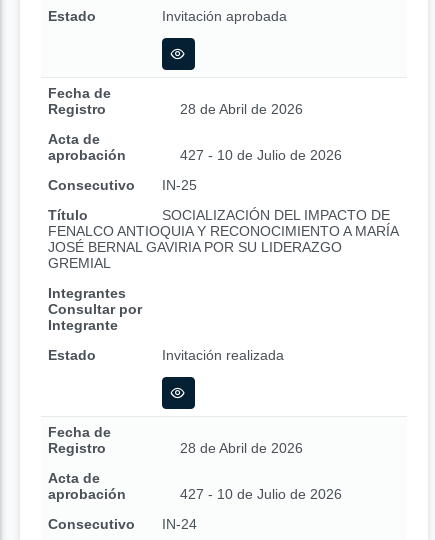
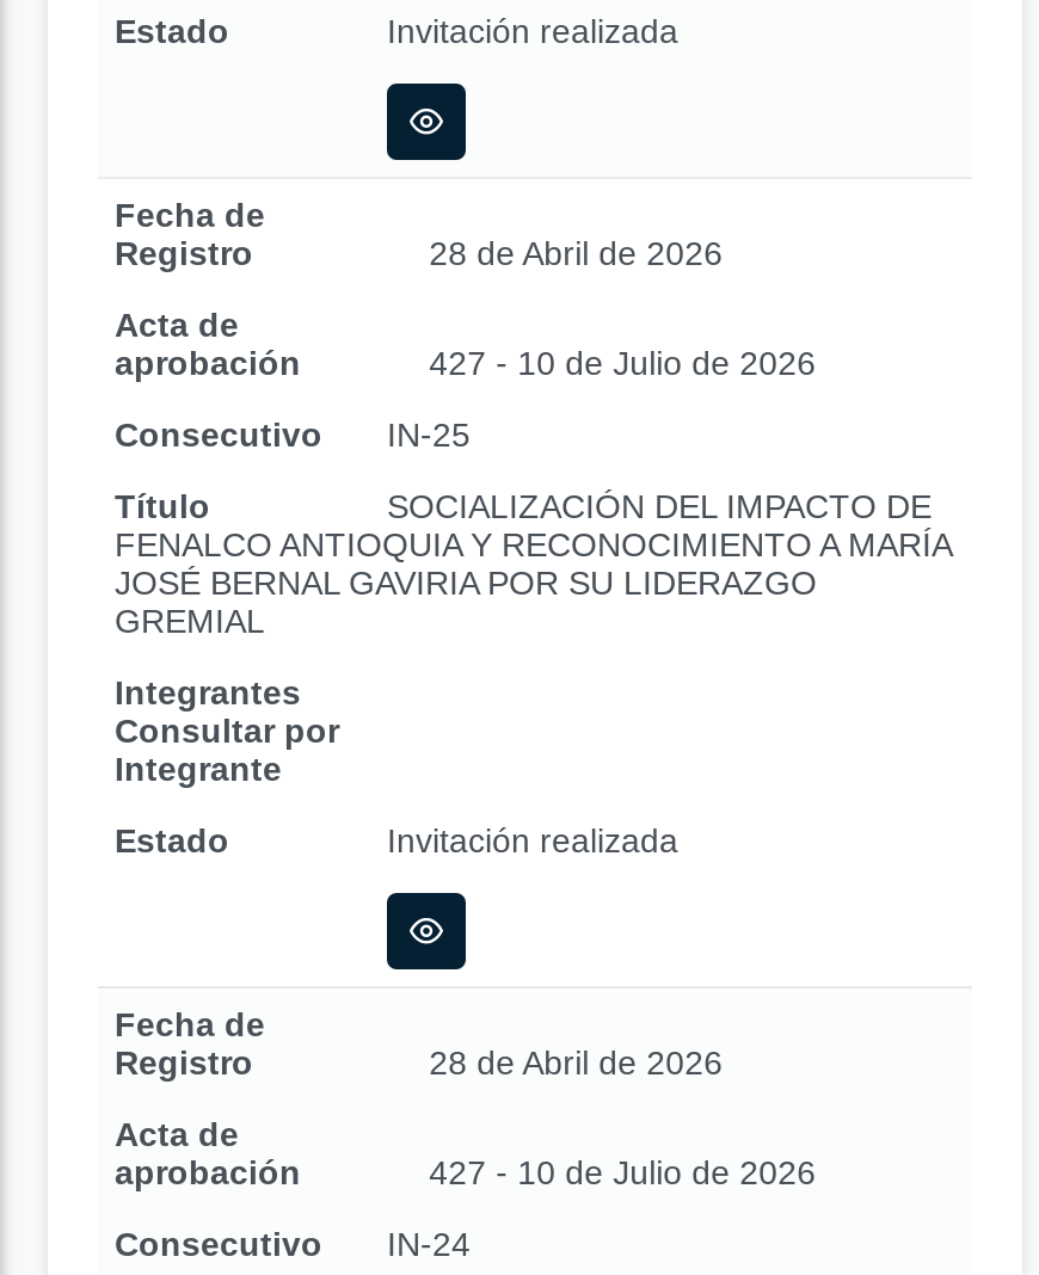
- Invitación aprobada
+ Invitación realizada
